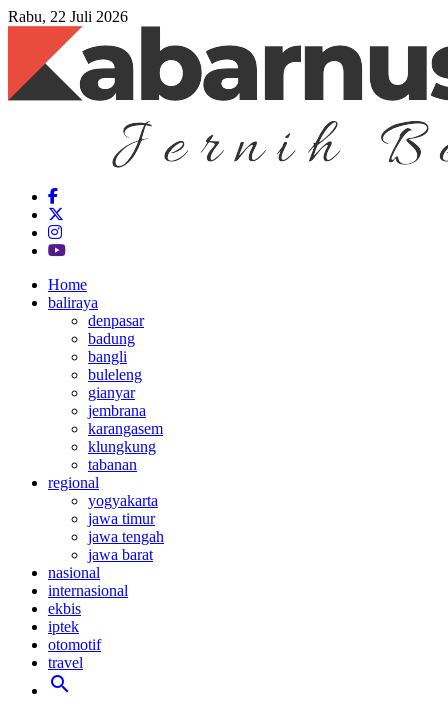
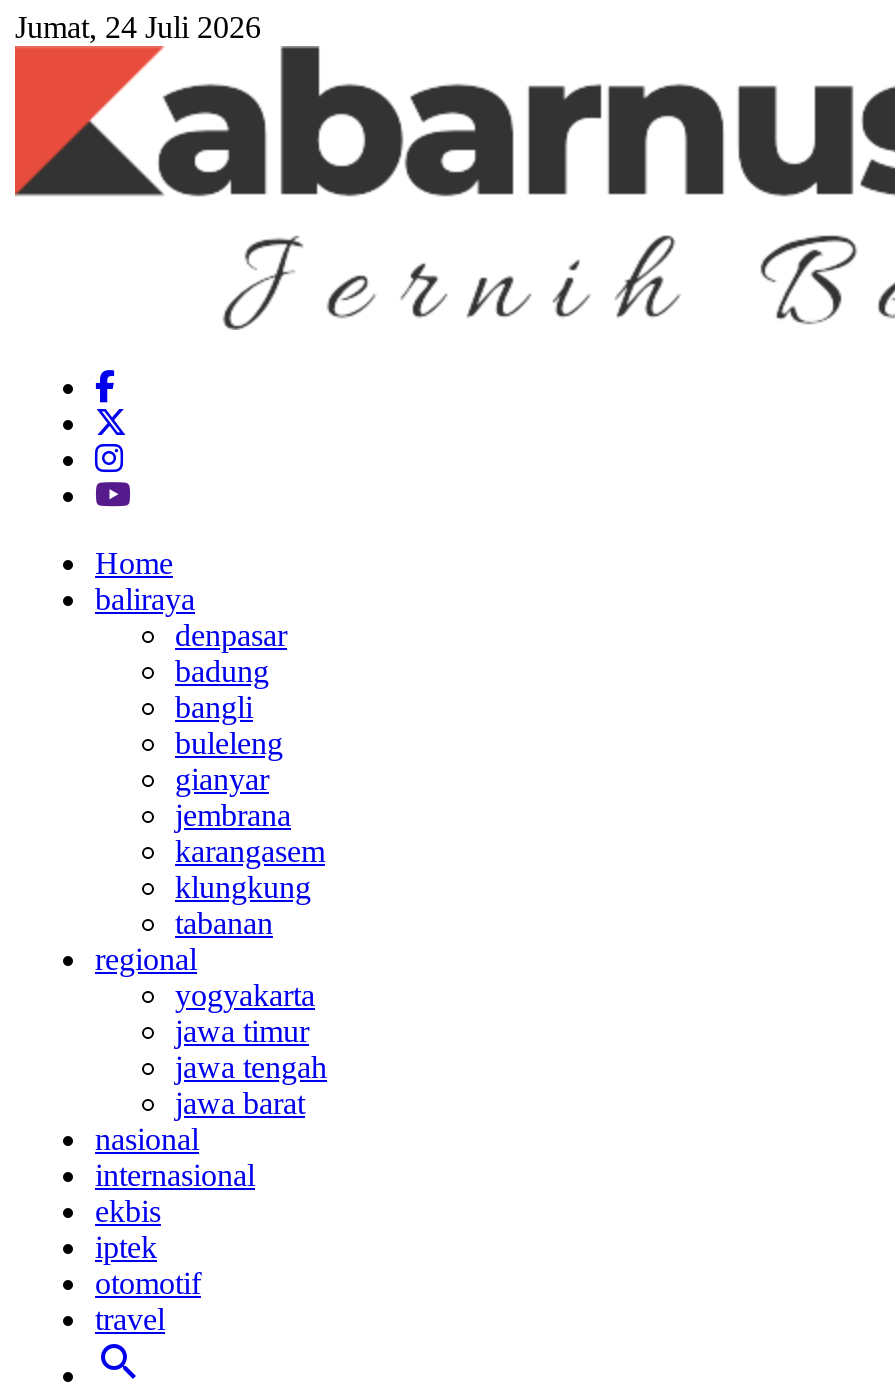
- Rabu, 22 Juli 2026
+ Jumat, 24 Juli 2026
